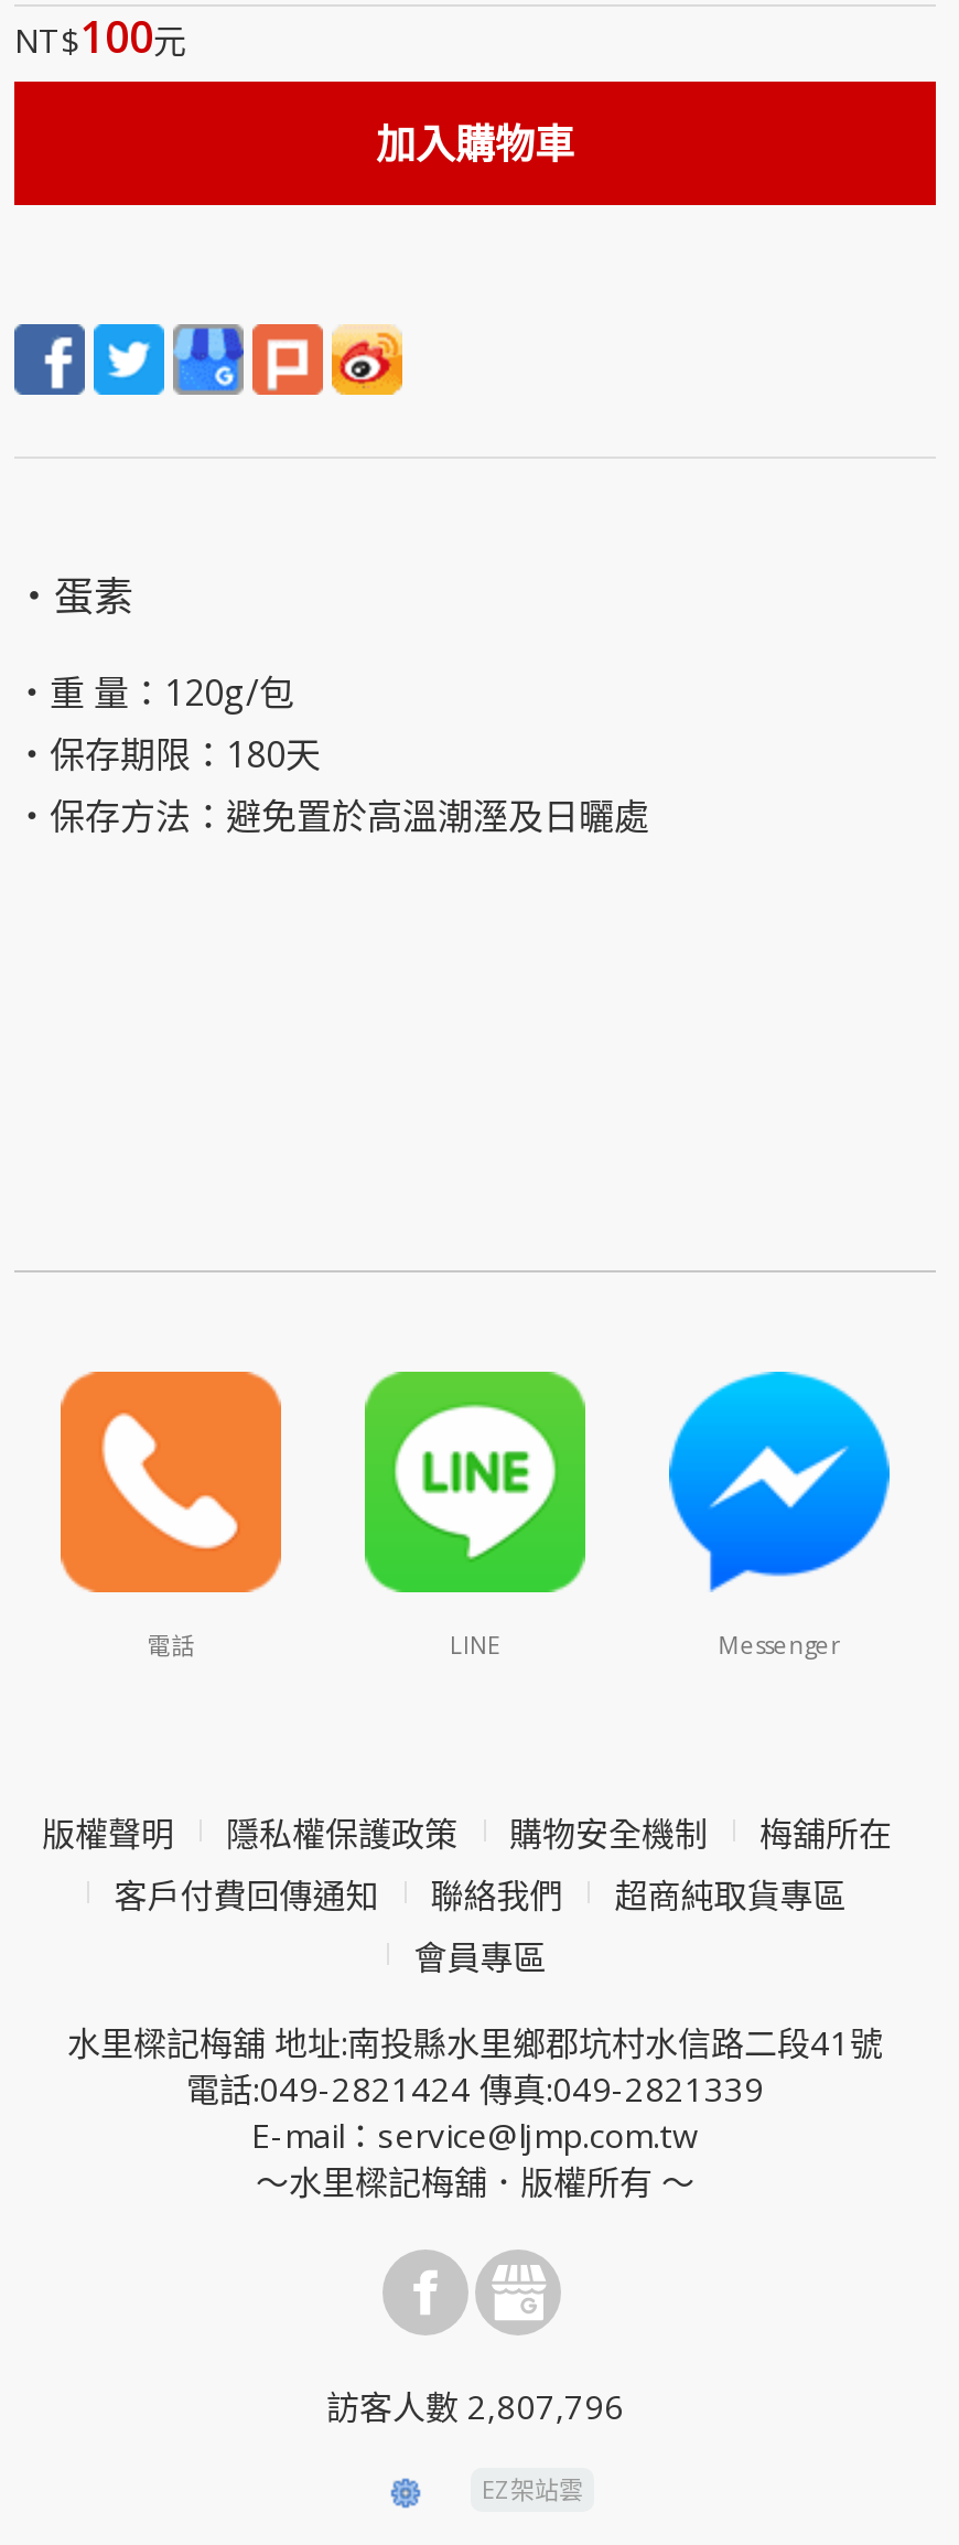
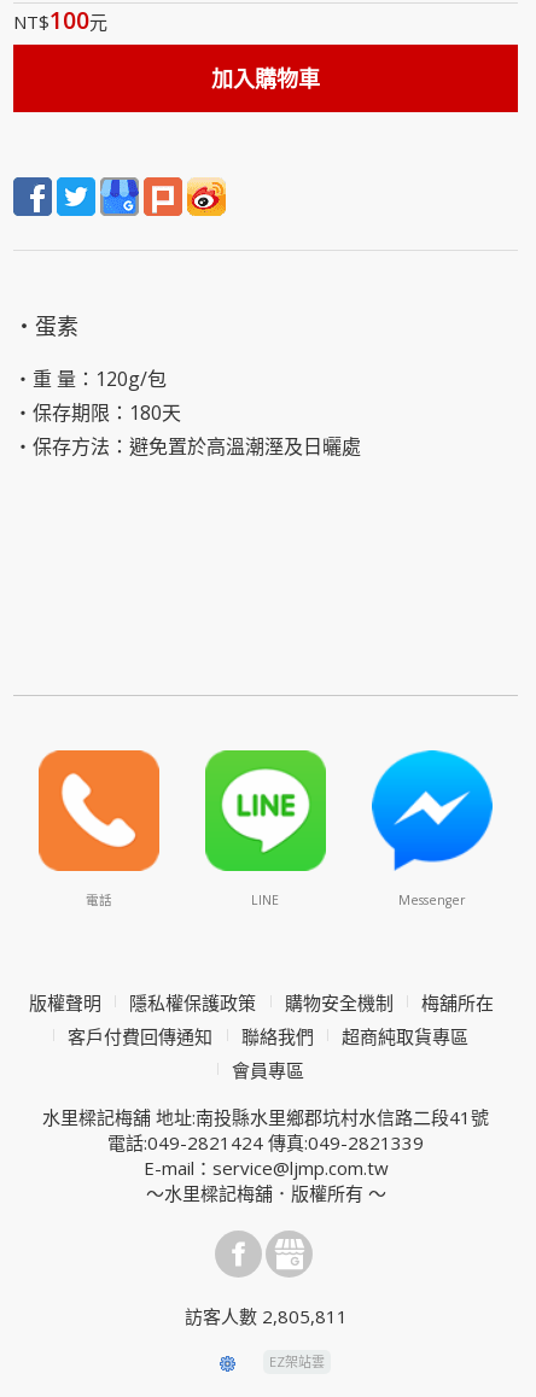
- 訪客人數 2,807,796
+ 訪客人數 2,805,811
